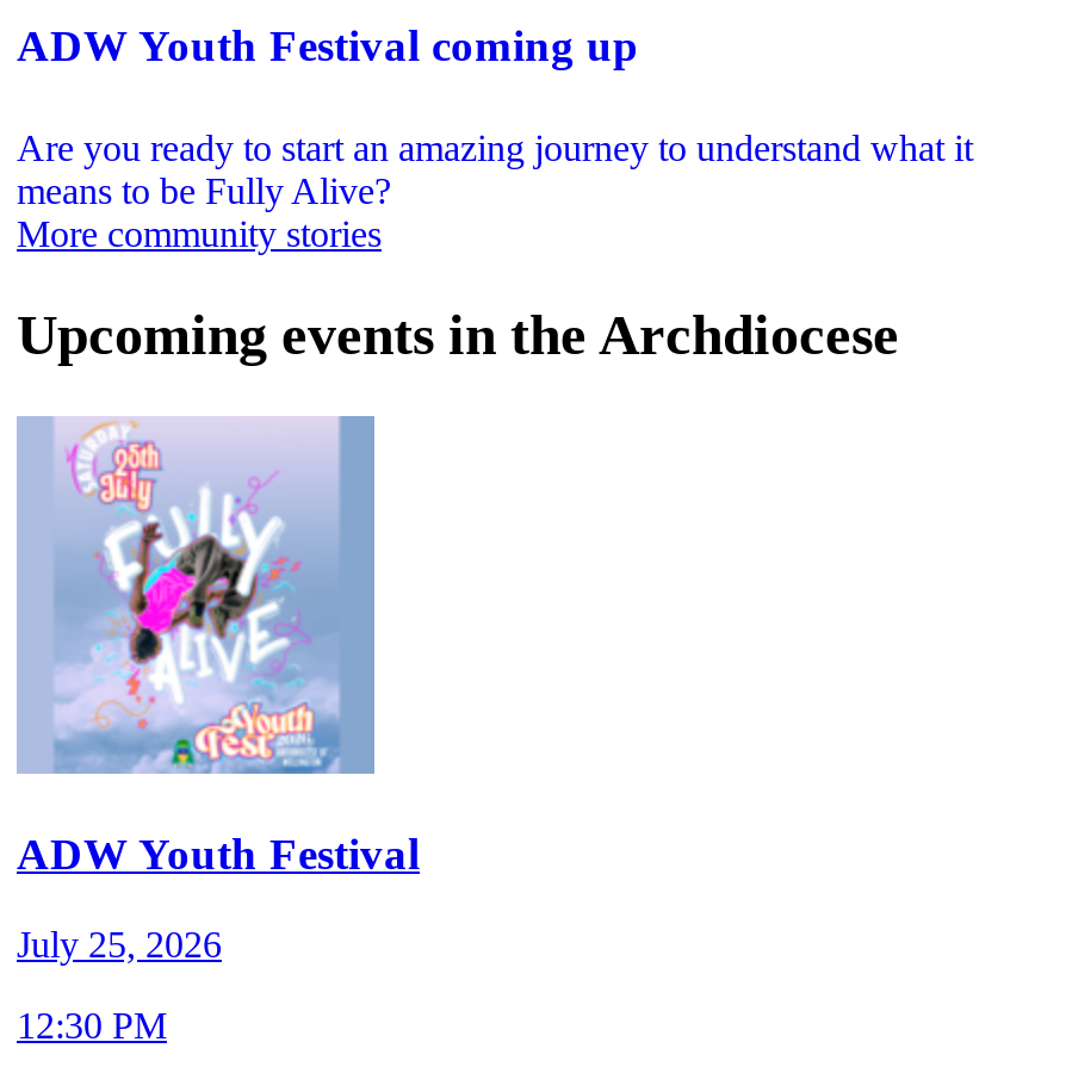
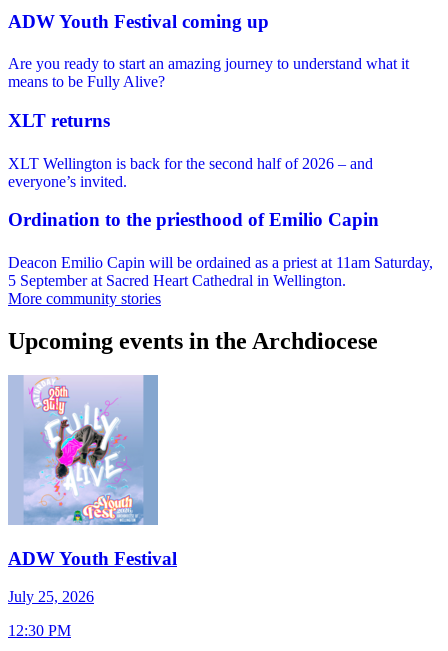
+ XLT returns
+ XLT Wellington is back for the second half of 2026 – and
+ everyone’s invited.
+ Ordination to the priesthood of Emilio Capin
+ Deacon Emilio Capin will be ordained as a priest at 11am Saturday,
+ 5 September at Sacred Heart Cathedral in Wellington.
